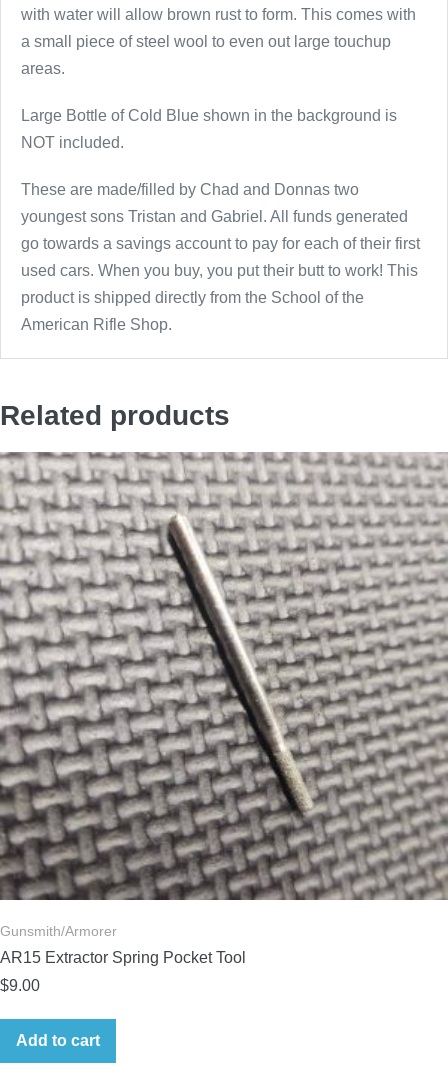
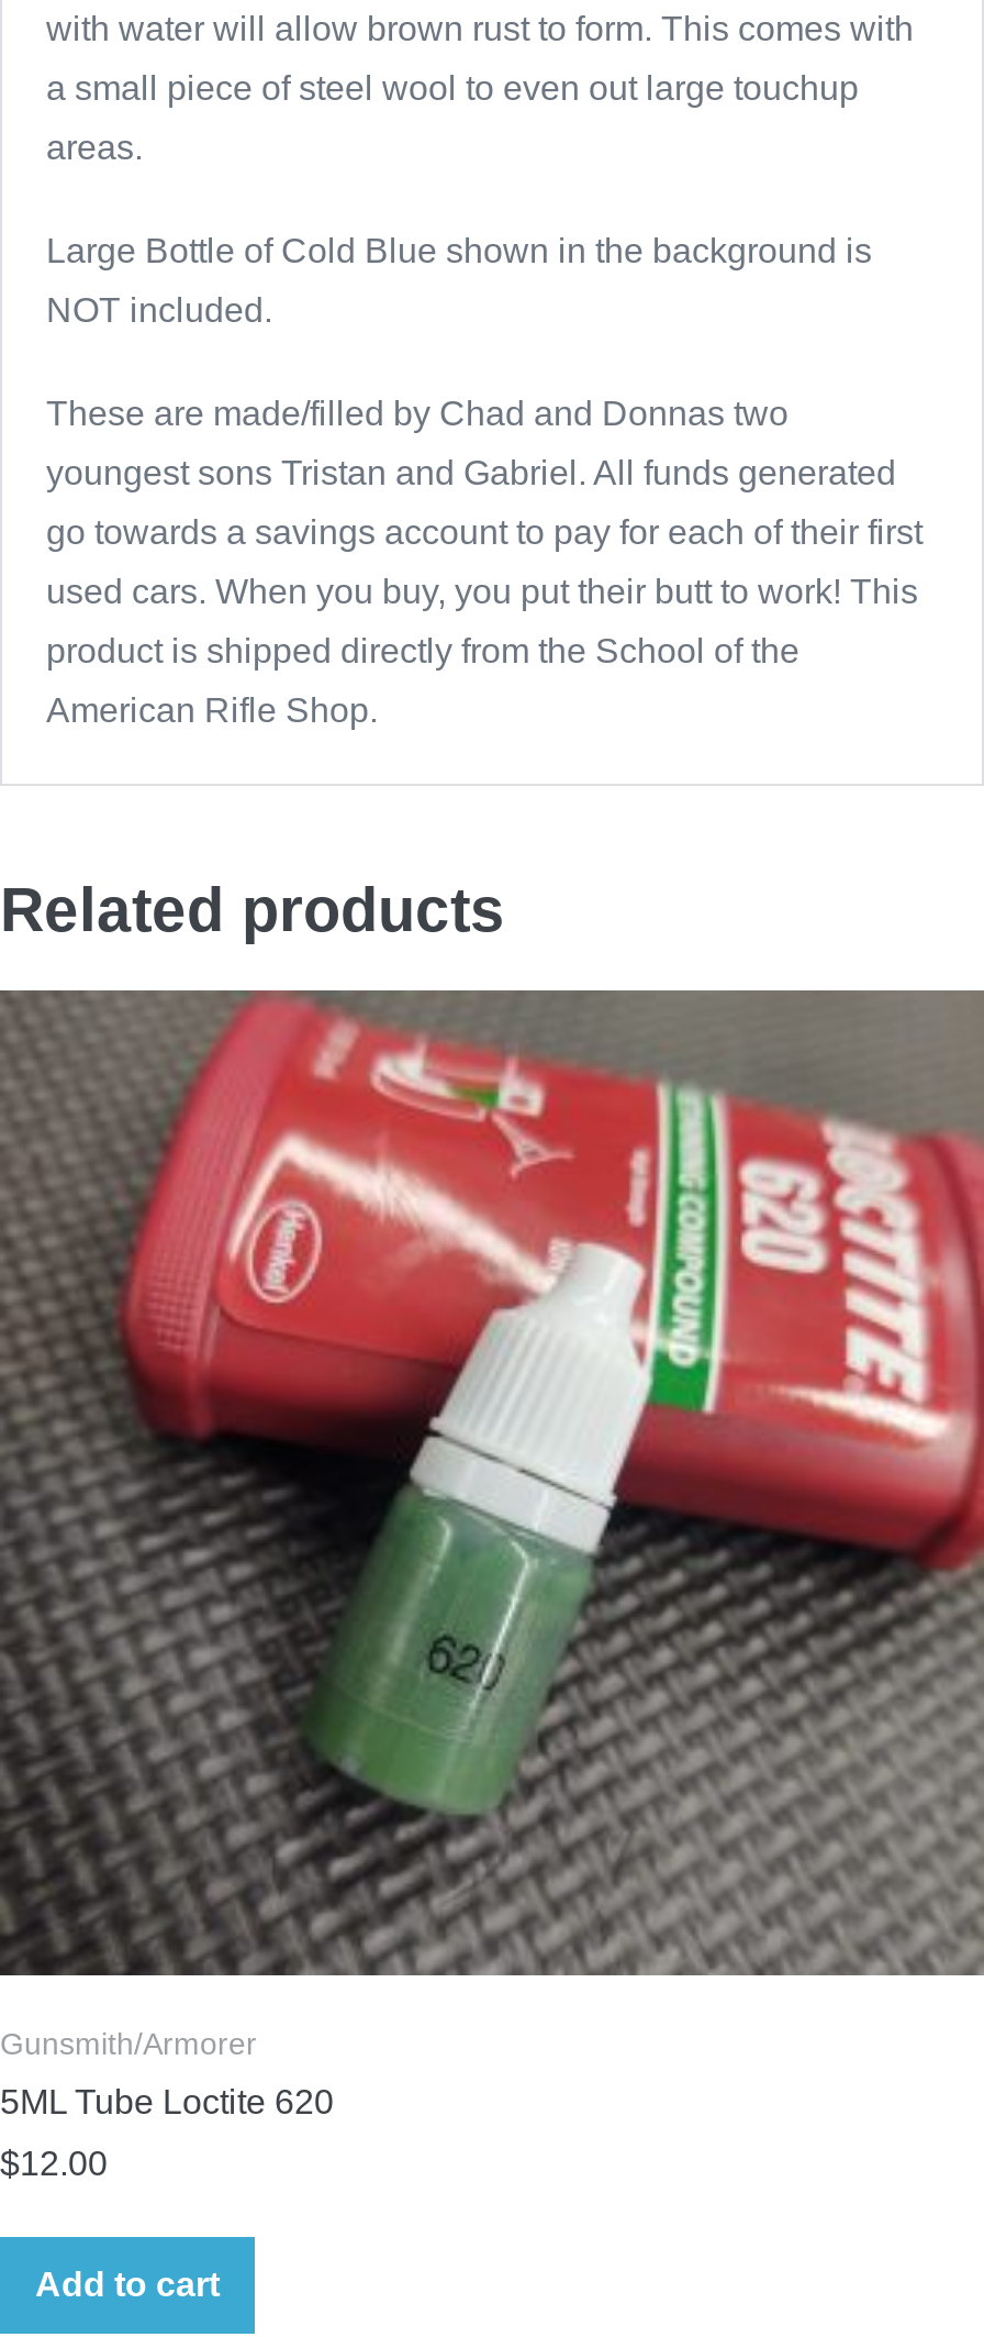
- [image]
+ [image]

- AR15 Extractor Spring Pocket Tool
+ 5ML Tube Loctite 620

- $9.00
+ $12.00
